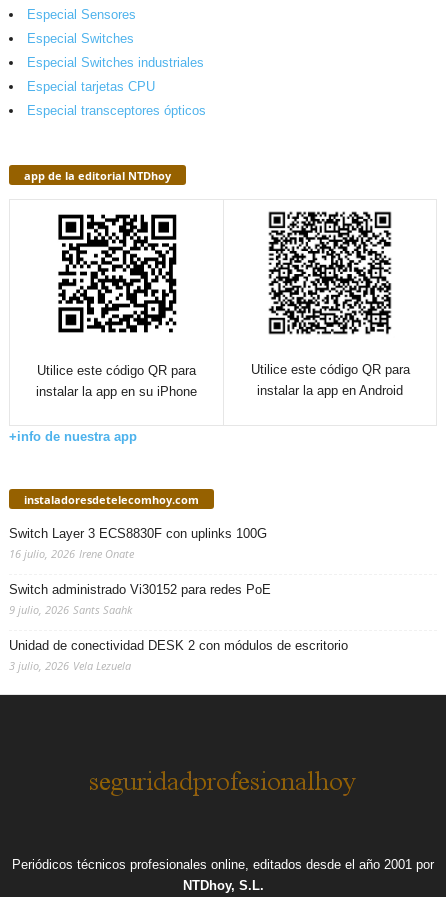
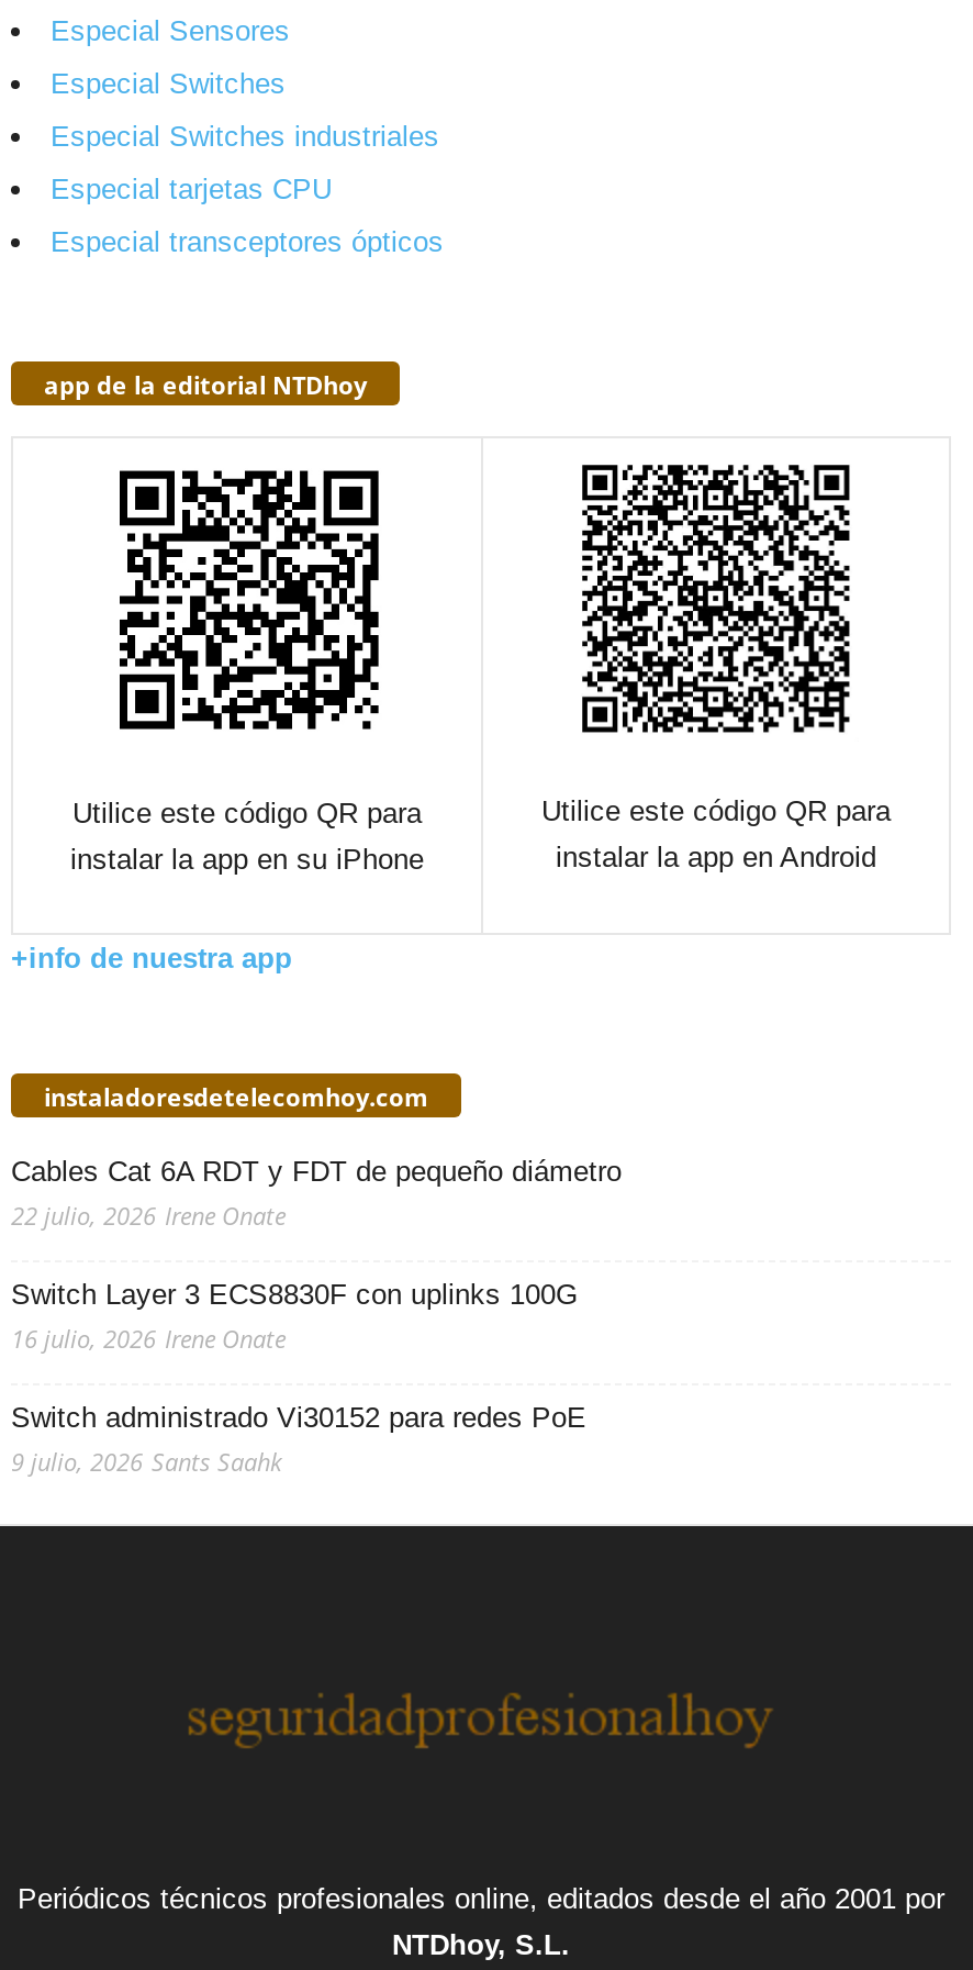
+ Cables Cat 6A RDT y FDT de pequeño diámetro
+ 22 julio, 2026 Irene Onate

moved down: Switch Layer 3 ECS8830F con uplinks 100G | 16 julio, 2026 Irene Onate | Switch administrado Vi30152 para redes PoE | 9 julio, 2026 Sants Saahk

- Unidad de conectividad DESK 2 con módulos de escritorio
- 3 julio, 2026 Vela Lezuela
